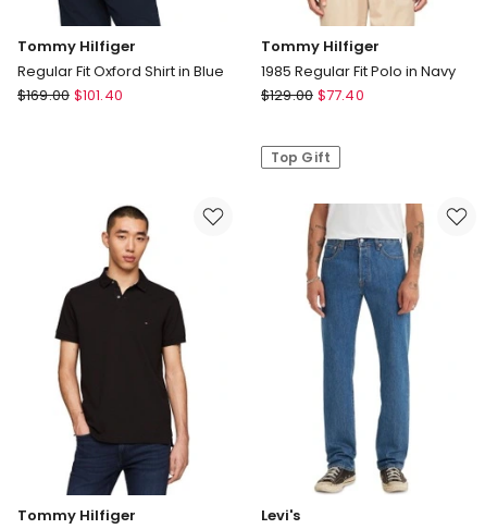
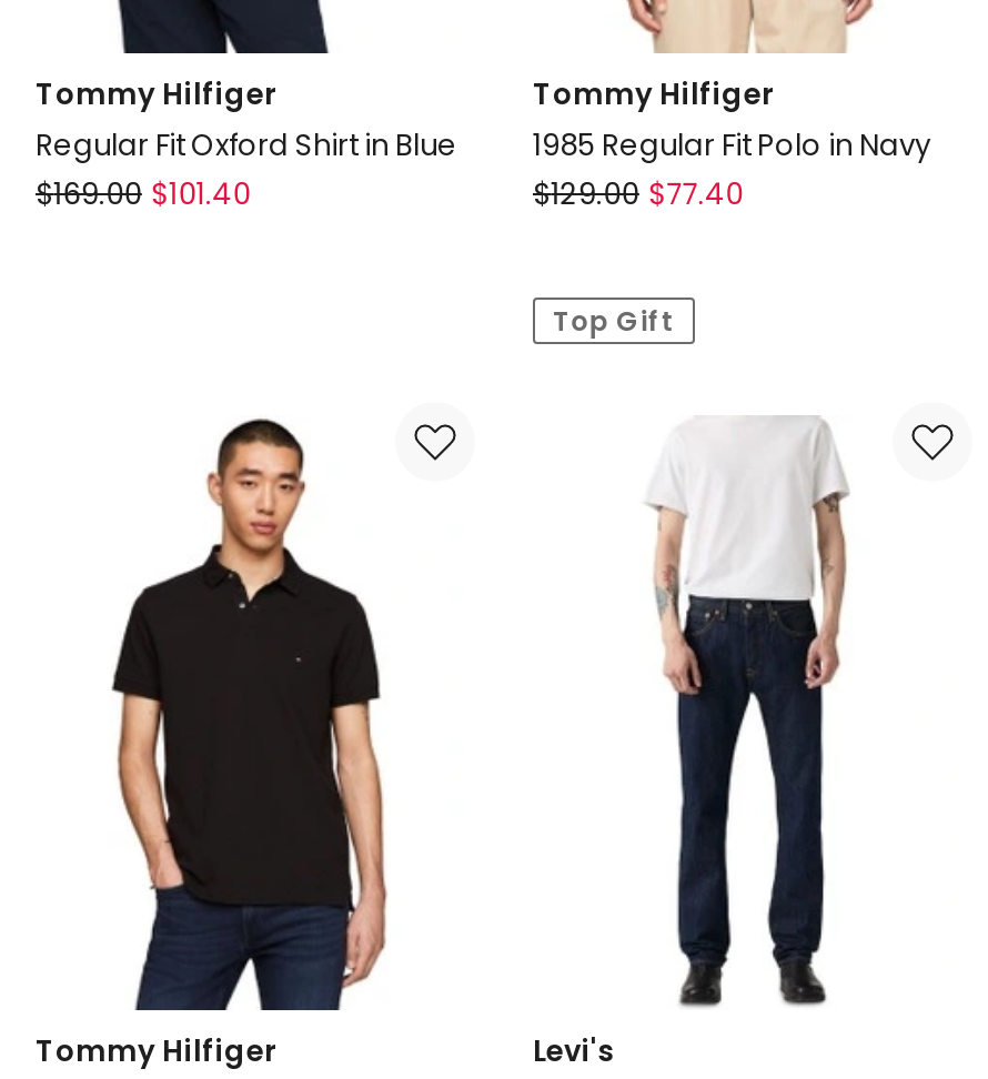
- [image]
+ [image]
